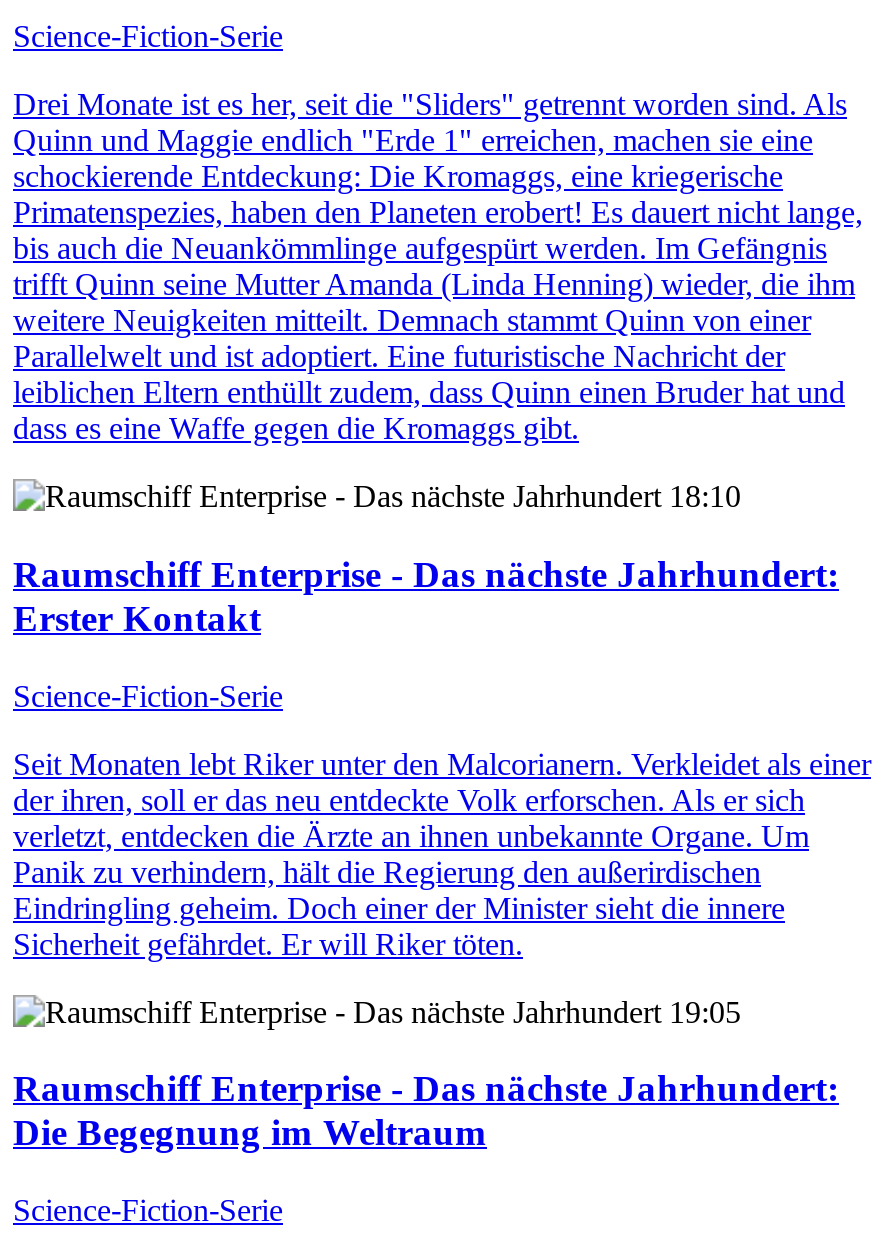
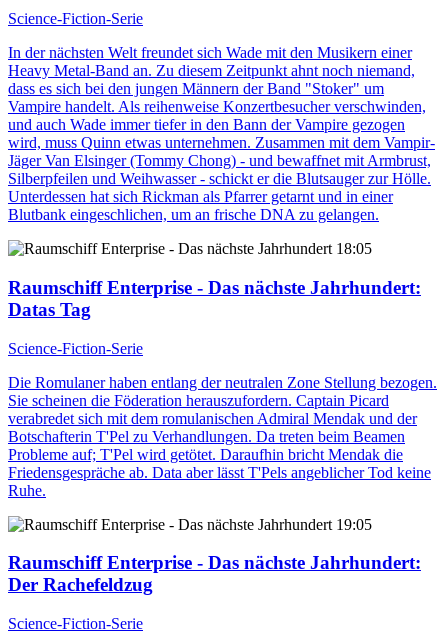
- Drei Monate ist es her, seit die "Sliders" getrennt worden sind. Als
- Quinn und Maggie endlich "Erde 1" erreichen, machen sie eine
- schockierende Entdeckung: Die Kromaggs, eine kriegerische
- Primatenspezies, haben den Planeten erobert! Es dauert nicht lange,
- bis auch die Neuankömmlinge aufgespürt werden. Im Gefängnis
- trifft Quinn seine Mutter Amanda (Linda Henning) wieder, die ihm
- weitere Neuigkeiten mitteilt. Demnach stammt Quinn von einer
- Parallelwelt und ist adoptiert. Eine futuristische Nachricht der
- leiblichen Eltern enthüllt zudem, dass Quinn einen Bruder hat und
- dass es eine Waffe gegen die Kromaggs gibt.
+ In der nächsten Welt freundet sich Wade mit den Musikern einer
+ Heavy Metal-Band an. Zu diesem Zeitpunkt ahnt noch niemand,
+ dass es sich bei den jungen Männern der Band "Stoker" um
+ Vampire handelt. Als reihenweise Konzertbesucher verschwinden,
+ und auch Wade immer tiefer in den Bann der Vampire gezogen
+ wird, muss Quinn etwas unternehmen. Zusammen mit dem Vampir-
+ Jäger Van Elsinger (Tommy Chong) - und bewaffnet mit Armbrust,
+ Silberpfeilen und Weihwasser - schickt er die Blutsauger zur Hölle.
+ Unterdessen hat sich Rickman als Pfarrer getarnt und in einer
+ Blutbank eingeschlichen, um an frische DNA zu gelangen.

- 18:10
+ 18:05

- Erster Kontakt
+ Datas Tag

- Seit Monaten lebt Riker unter den Malcorianern. Verkleidet als einer
- der ihren, soll er das neu entdeckte Volk erforschen. Als er sich
- verletzt, entdecken die Ärzte an ihnen unbekannte Organe. Um
- Panik zu verhindern, hält die Regierung den außerirdischen
- Eindringling geheim. Doch einer der Minister sieht die innere
- Sicherheit gefährdet. Er will Riker töten.
+ Die Romulaner haben entlang der neutralen Zone Stellung bezogen.
+ Sie scheinen die Föderation herauszufordern. Captain Picard
+ verabredet sich mit dem romulanischen Admiral Mendak und der
+ Botschafterin T'Pel zu Verhandlungen. Da treten beim Beamen
+ Probleme auf; T'Pel wird getötet. Daraufhin bricht Mendak die
+ Friedensgespräche ab. Data aber lässt T'Pels angeblicher Tod keine
+ Ruhe.

- Die Begegnung im Weltraum
+ Der Rachefeldzug
